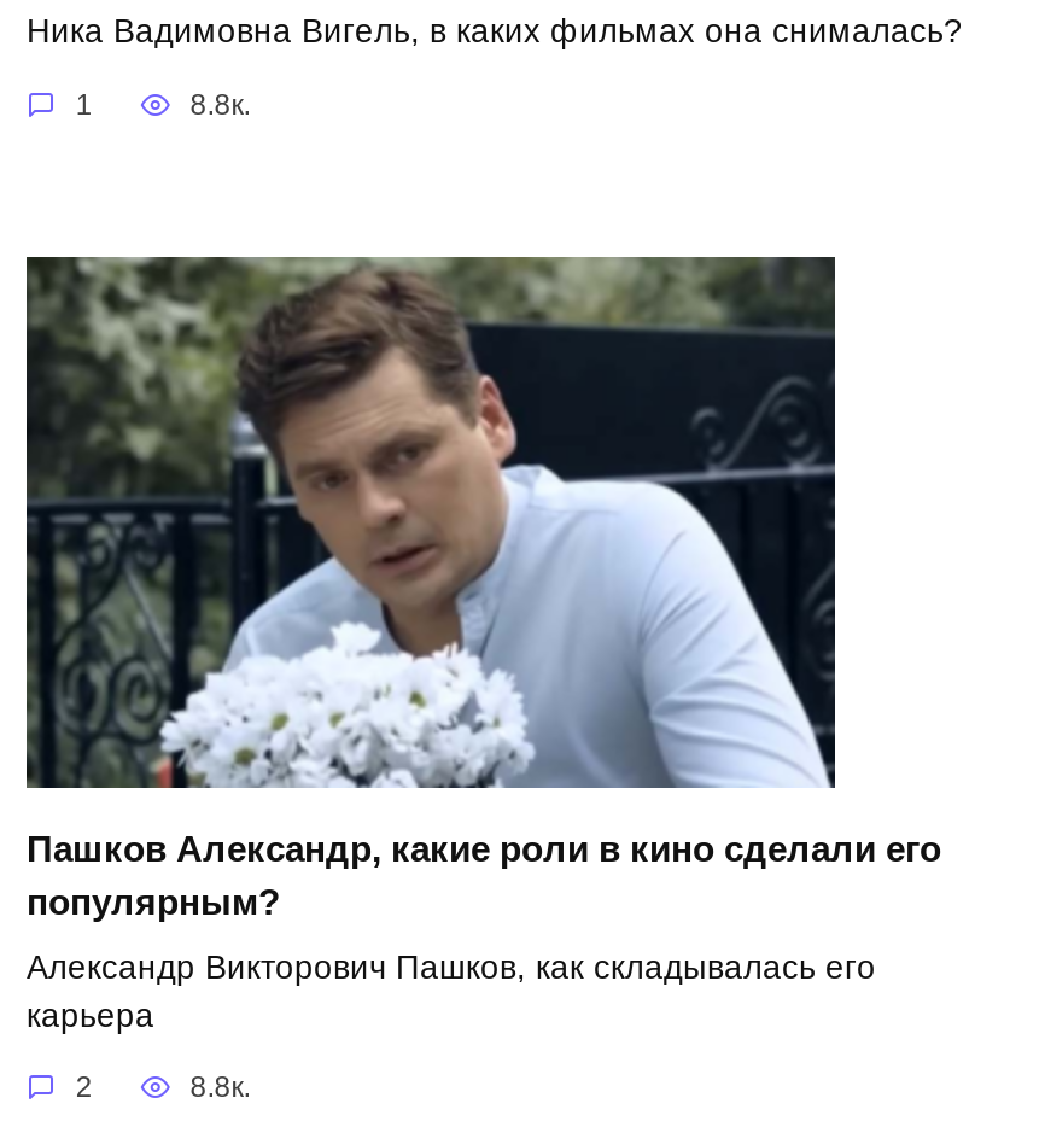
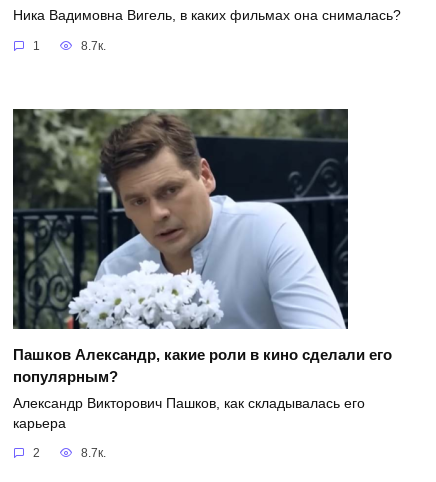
- 8.8к.
+ 8.7к.

- 8.8к.
+ 8.7к.
